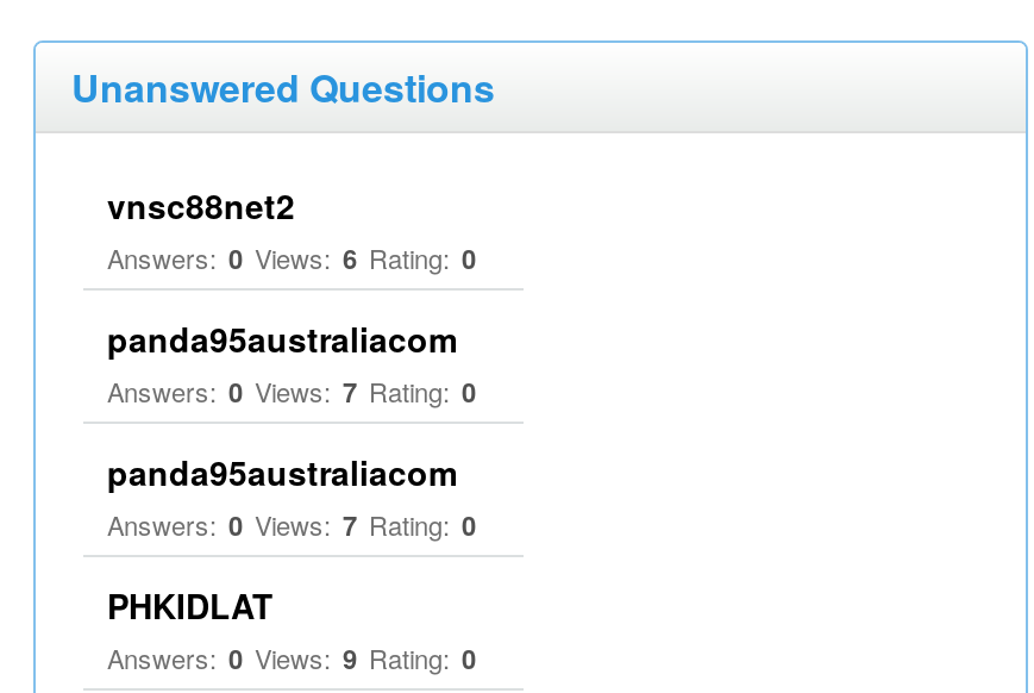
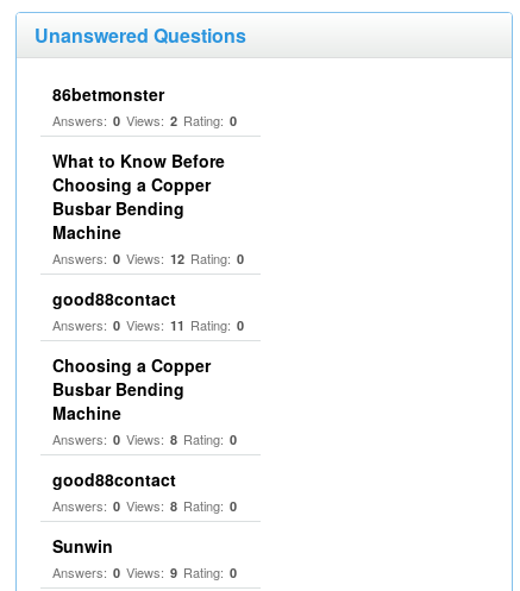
- vnsc88net2
- Answers: 0 Views: 6 Rating: 0
- panda95australiacom
- Answers: 0 Views: 7 Rating: 0
- panda95australiacom
- Answers: 0 Views: 7 Rating: 0
- PHKIDLAT
+ 86betmonster
+ Answers: 0 Views: 2 Rating: 0
+ What to Know Before
+ Choosing a Copper
+ Busbar Bending
+ Machine
+ Answers: 0 Views: 12 Rating: 0
+ good88contact
+ Answers: 0 Views: 11 Rating: 0
+ Choosing a Copper
+ Busbar Bending
+ Machine
+ Answers: 0 Views: 8 Rating: 0
+ good88contact
+ Answers: 0 Views: 8 Rating: 0
+ Sunwin
